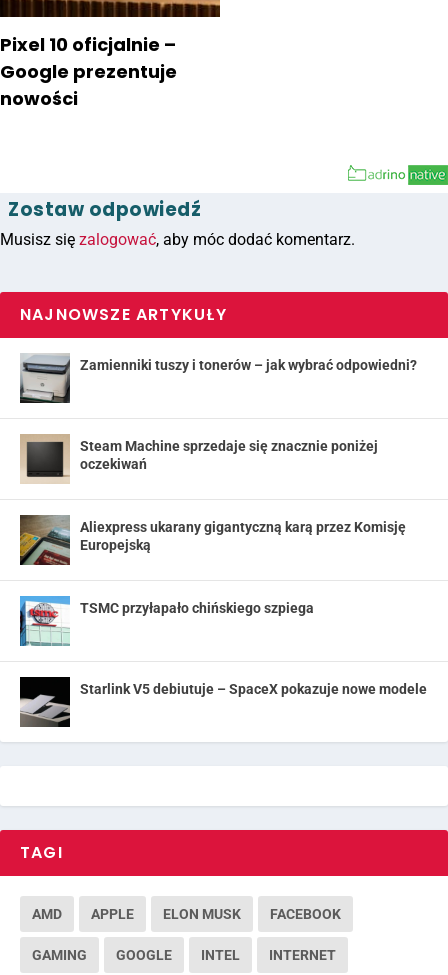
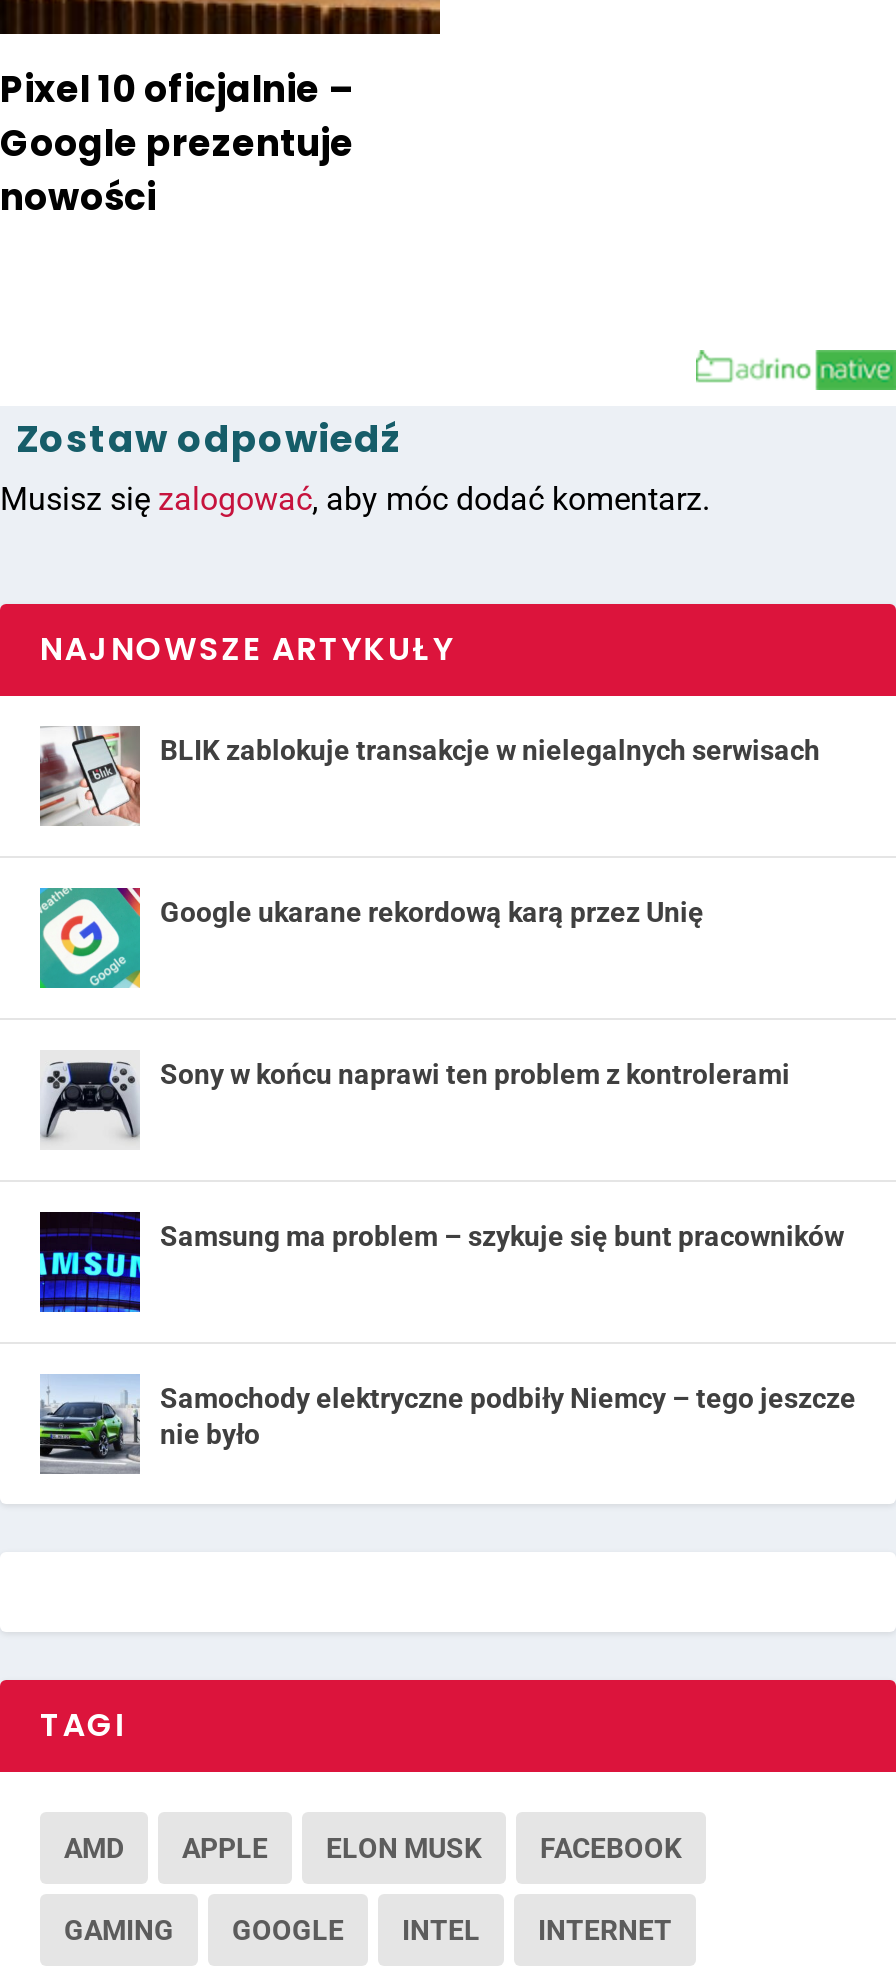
- [image]
- Zamienniki tuszy i tonerów – jak wybrać odpowiedni?
+ [image]
+ BLIK zablokuje transakcje w nielegalnych serwisach

- [image]
- Steam Machine sprzedaje się znacznie poniżej
- oczekiwań
+ [image]
+ Google ukarane rekordową karą przez Unię

- [image]
- Aliexpress ukarany gigantyczną karą przez Komisję
- Europejską
+ [image]
+ Sony w końcu naprawi ten problem z kontrolerami

- [image]
- TSMC przyłapało chińskiego szpiega
+ [image]
+ Samsung ma problem – szykuje się bunt pracowników

- [image]
- Starlink V5 debiutuje – SpaceX pokazuje nowe modele
+ [image]
+ Samochody elektryczne podbiły Niemcy – tego jeszcze
+ nie było
